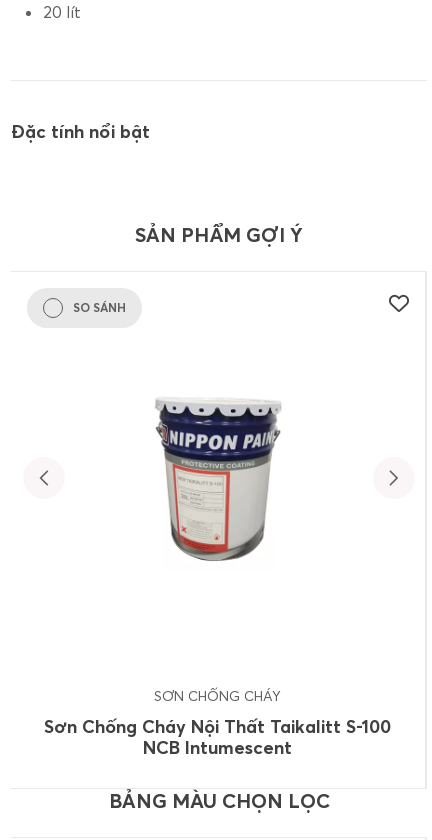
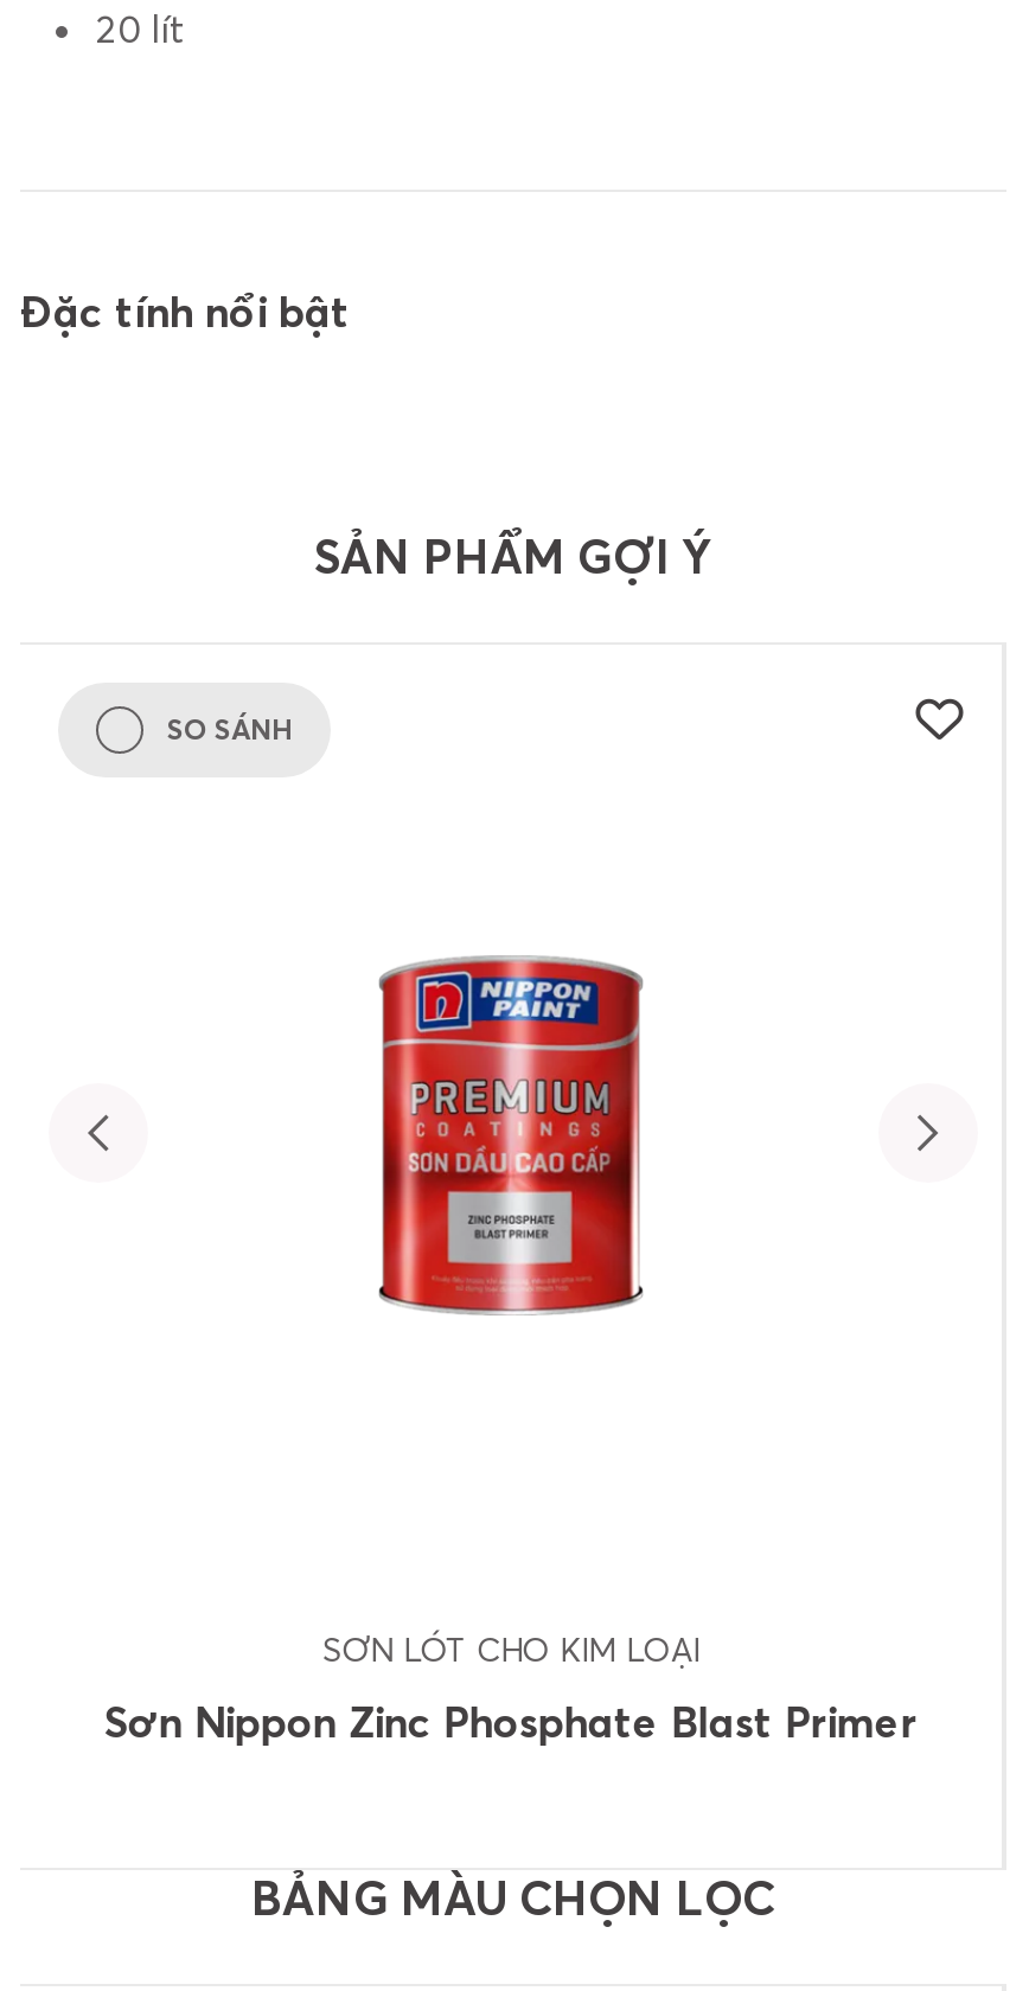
- [image]
+ [image]

- SƠN CHỐNG CHÁY
- Sơn Chống Cháy Nội Thất Taikalitt S-100
- NCB Intumescent
+ SƠN LÓT CHO KIM LOẠI
+ Sơn Nippon Zinc Phosphate Blast Primer
